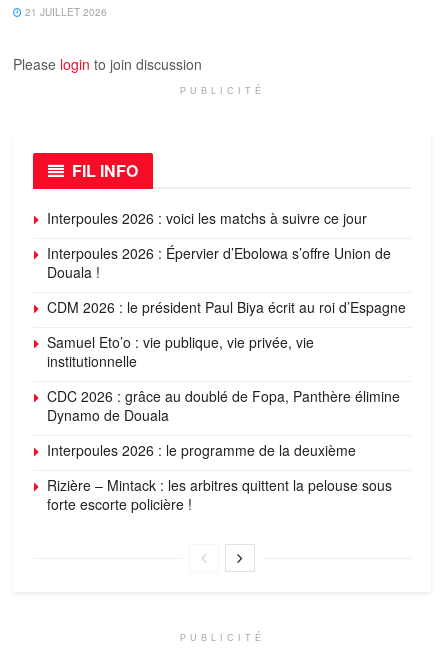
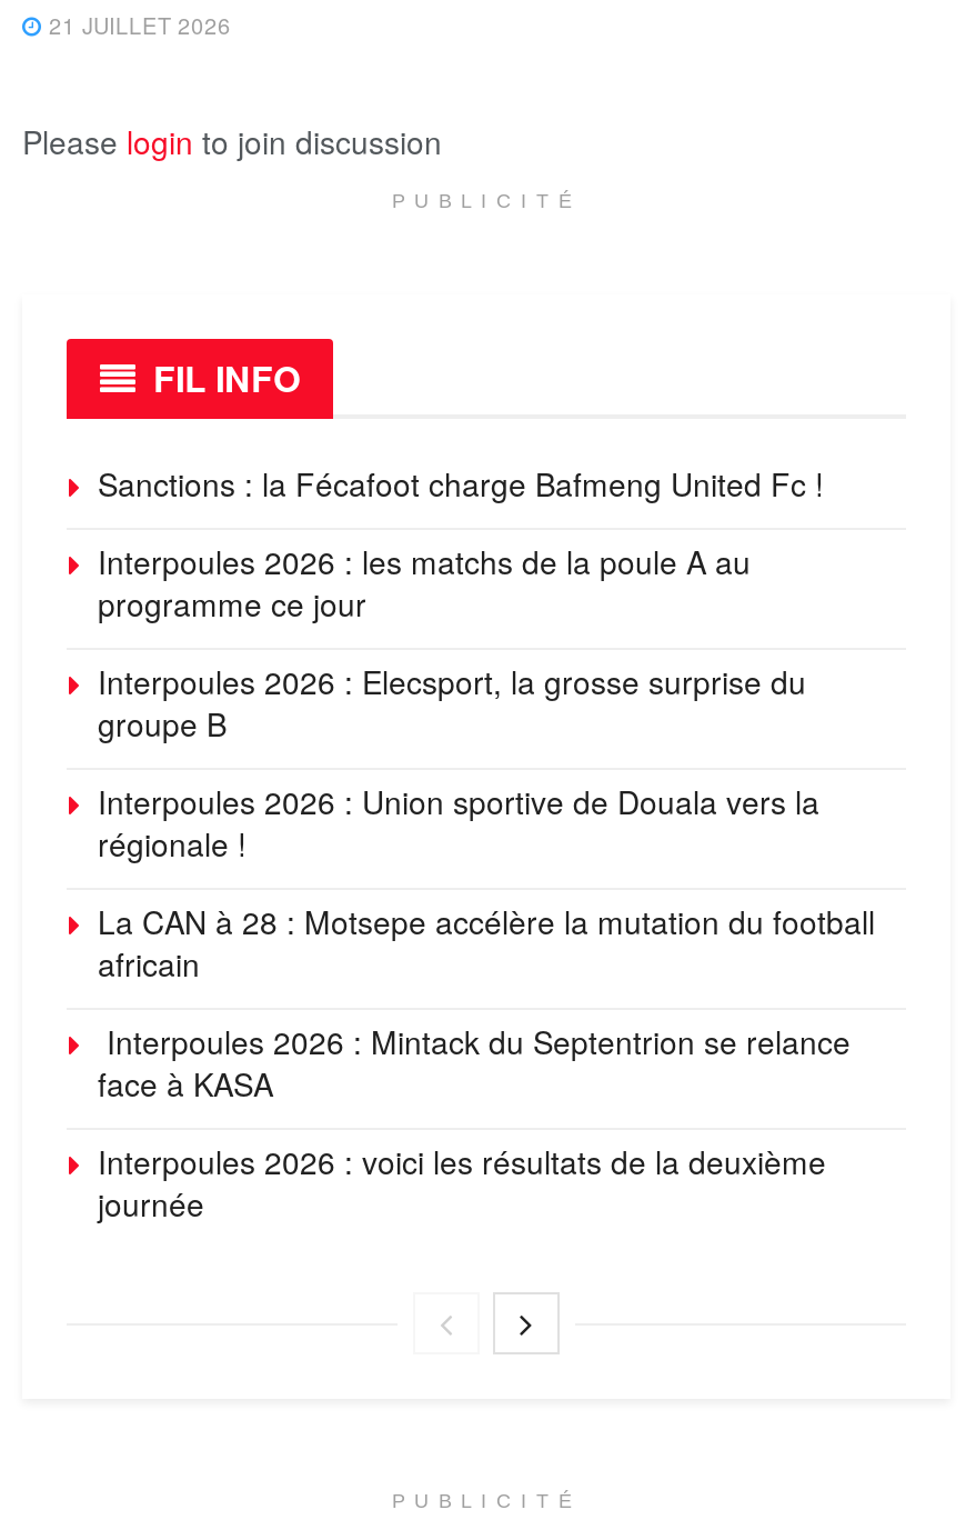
- Interpoules 2026 : voici les matchs à suivre ce jour
+ Sanctions : la Fécafoot charge Bafmeng United Fc !

- Interpoules 2026 : Épervier d’Ebolowa s’offre Union de
- Douala !
+ Interpoules 2026 : les matchs de la poule A au
+ programme ce jour

- CDM 2026 : le président Paul Biya écrit au roi d’Espagne
+ Interpoules 2026 : Elecsport, la grosse surprise du
+ groupe B

- Samuel Eto’o : vie publique, vie privée, vie
- institutionnelle
+ Interpoules 2026 : Union sportive de Douala vers la
+ régionale !

- CDC 2026 : grâce au doublé de Fopa, Panthère élimine
- Dynamo de Douala
+ La CAN à 28 : Motsepe accélère la mutation du football
+ africain

- Interpoules 2026 : le programme de la deuxième
+ Interpoules 2026 : Mintack du Septentrion se relance
+ face à KASA

- Rizière – Mintack : les arbitres quittent la pelouse sous
- forte escorte policière !
+ Interpoules 2026 : voici les résultats de la deuxième
+ journée
